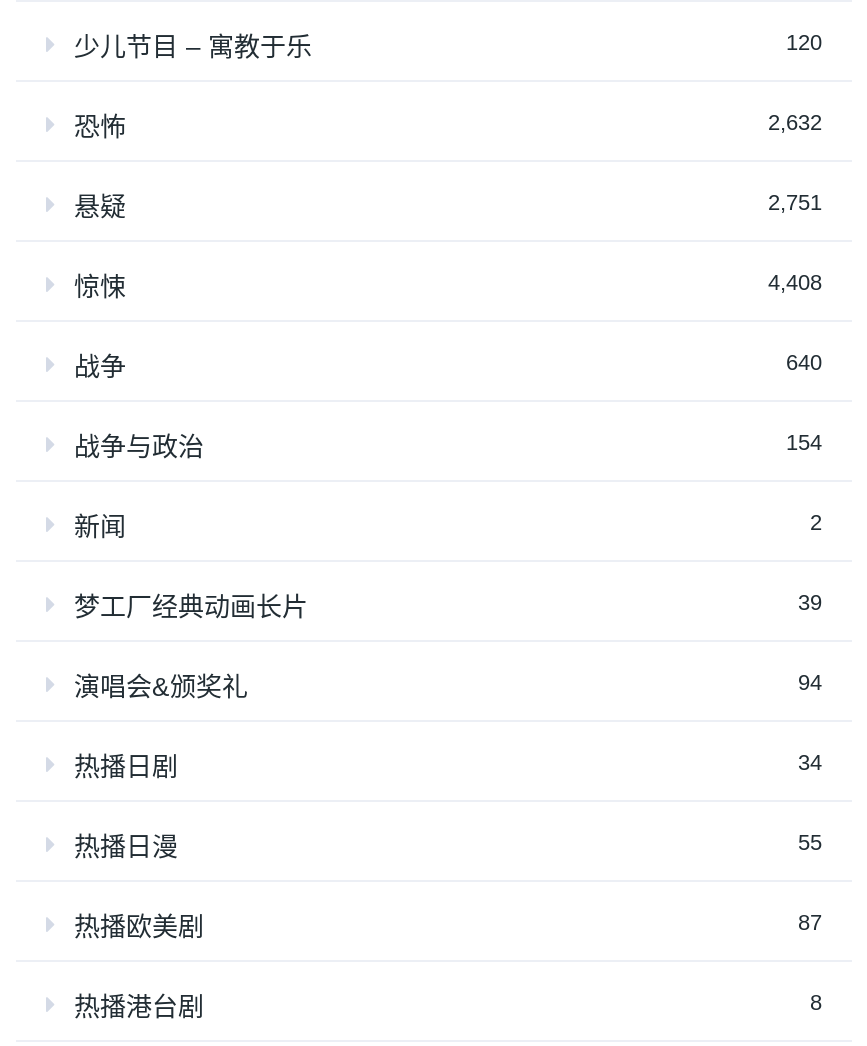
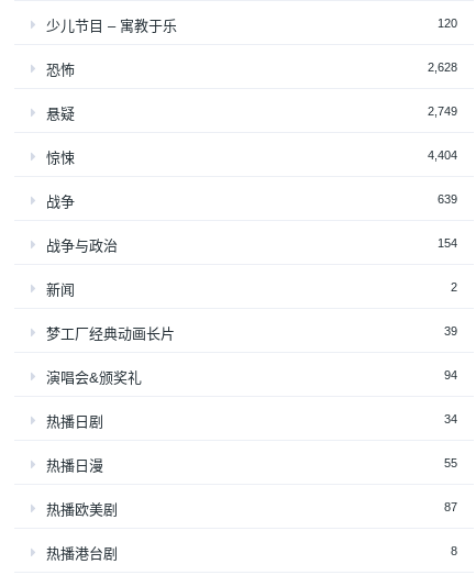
- 2,632
+ 2,628

- 2,751
+ 2,749

- 4,408
+ 4,404

- 640
+ 639
